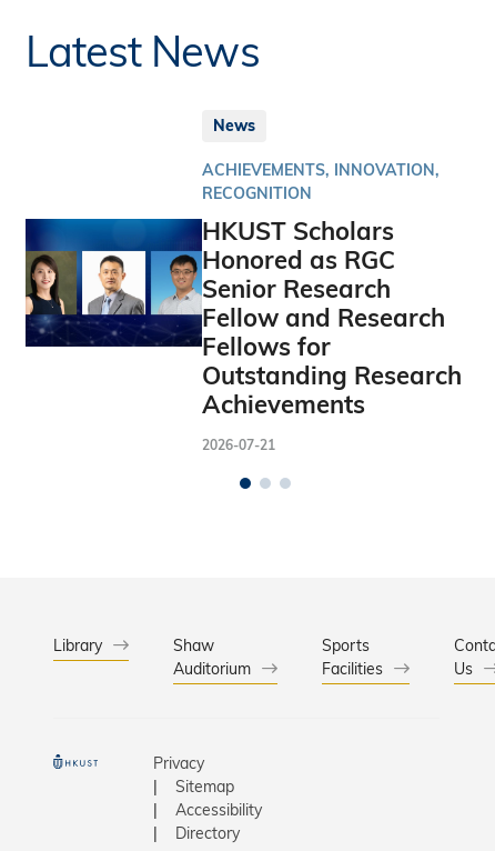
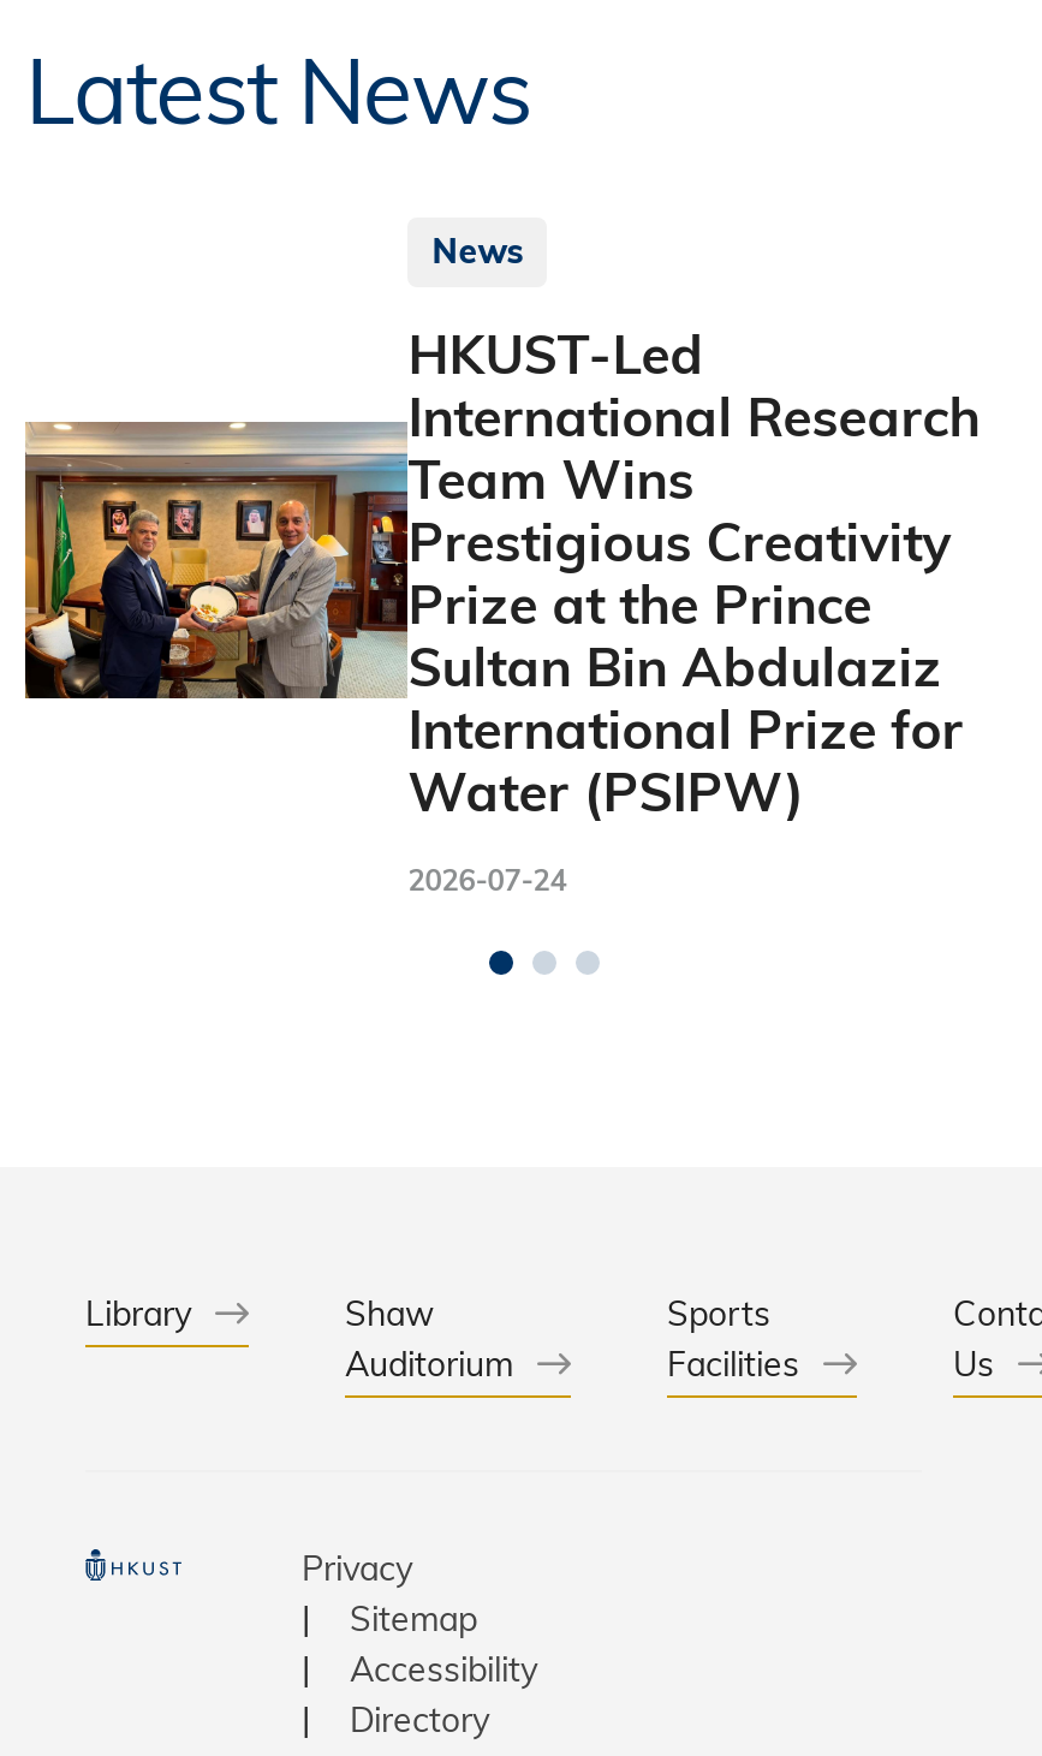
- [image]
- ACHIEVEMENTS, INNOVATION,
- RECOGNITION
- HKUST Scholars
- Honored as RGC
- Senior Research
- Fellow and Research
- Fellows for
- Outstanding Research
- Achievements
+ [image]
+ HKUST-Led
+ International Research
+ Team Wins
+ Prestigious Creativity
+ Prize at the Prince
+ Sultan Bin Abdulaziz
+ International Prize for
+ Water (PSIPW)

- 2026-07-21
+ 2026-07-24
